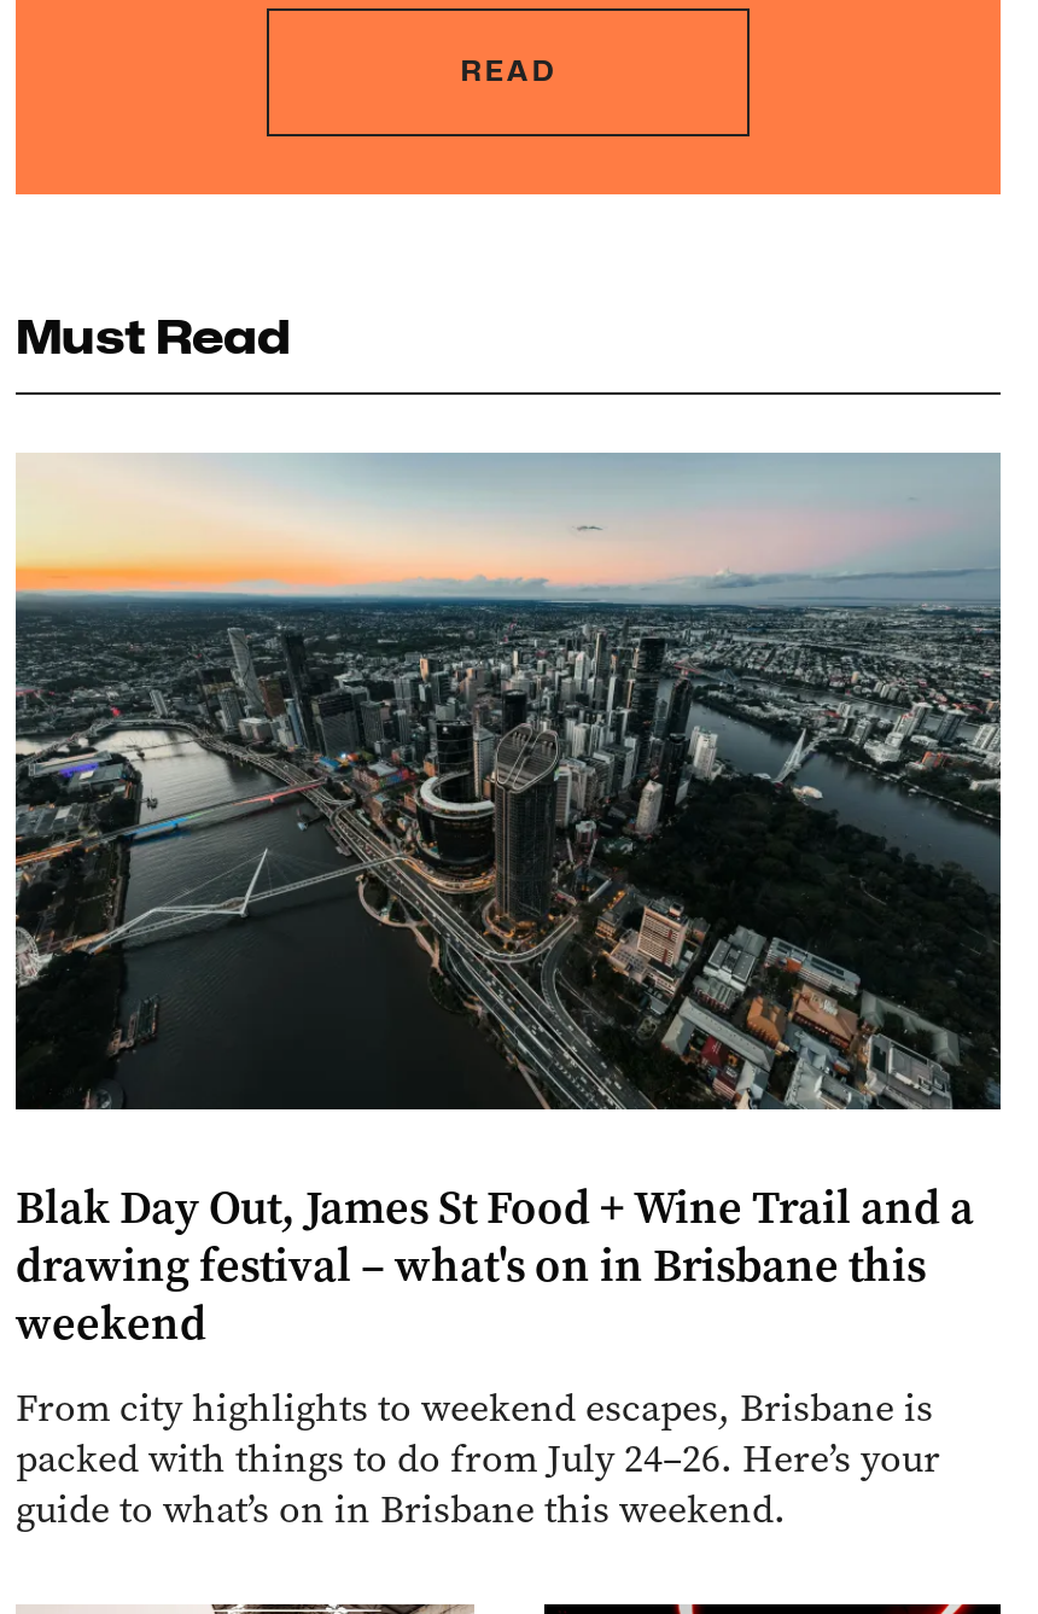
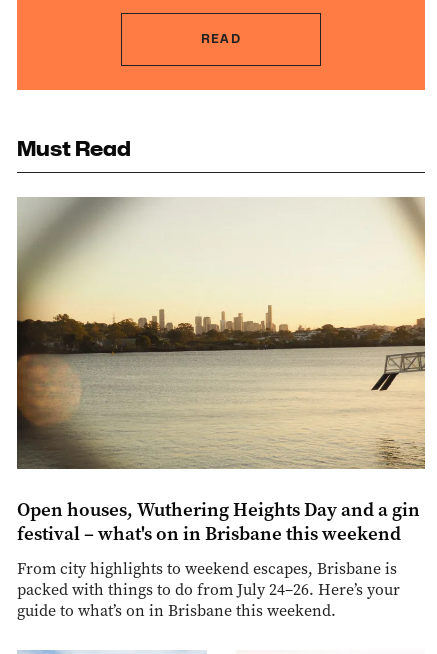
- [image]
- Blak Day Out, James St Food + Wine Trail and a
- drawing festival – what's on in Brisbane this
- weekend
+ [image]
+ Open houses, Wuthering Heights Day and a gin
+ festival – what's on in Brisbane this weekend
